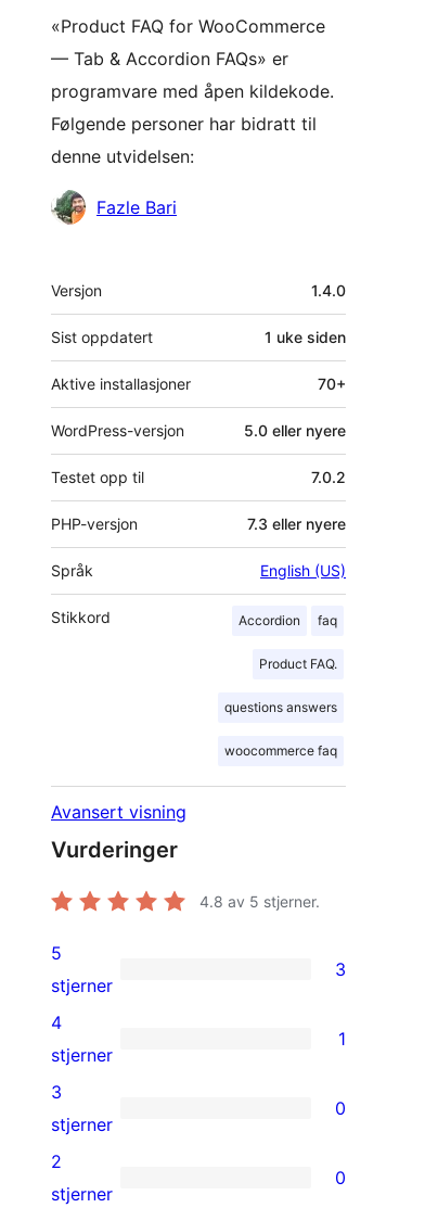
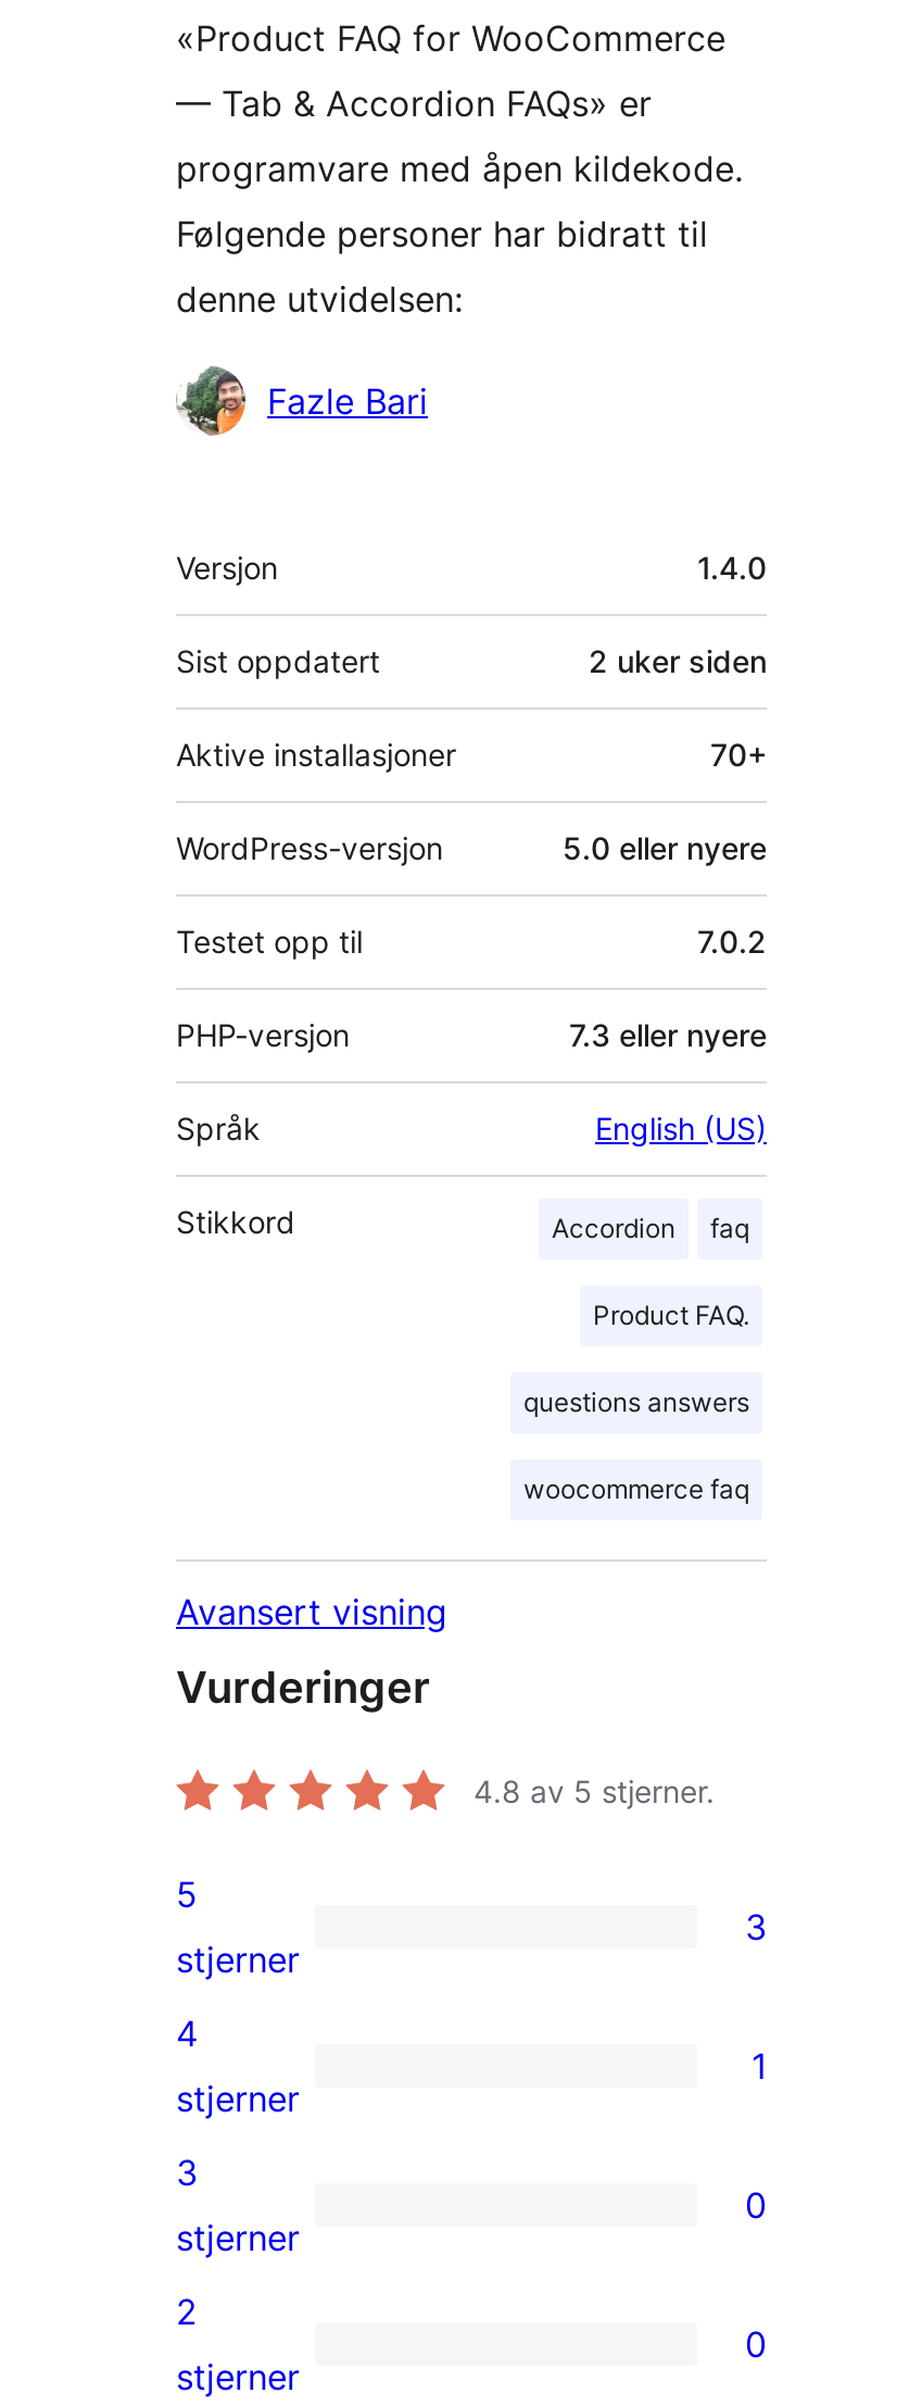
- 1 uke siden
+ 2 uker siden
